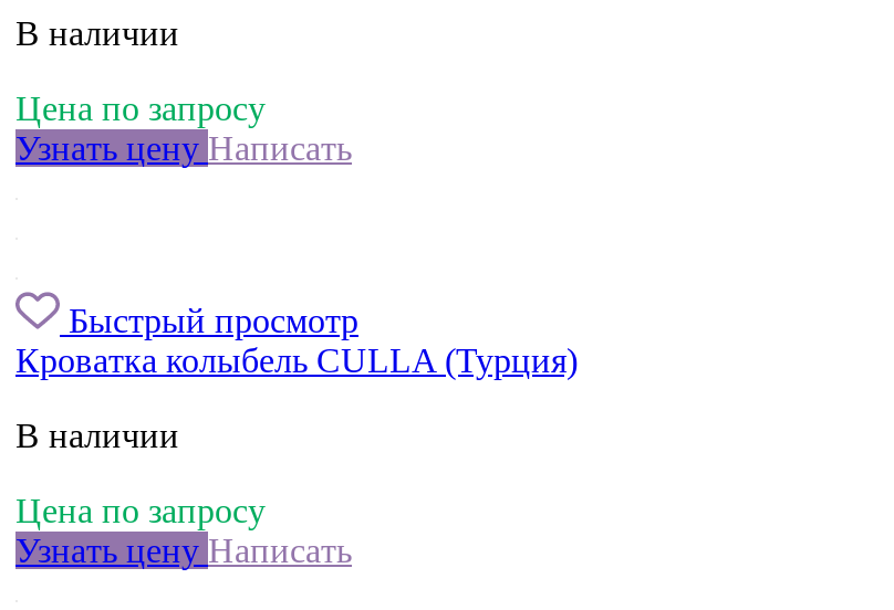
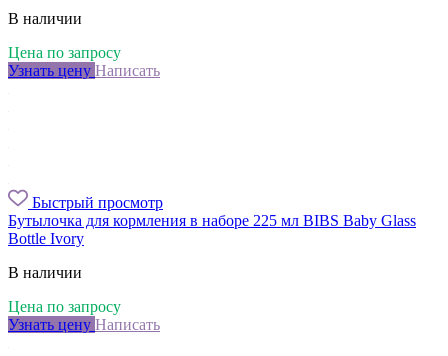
- Кроватка колыбель CULLA (Турция)
+ Бутылочка для кормления в наборе 225 мл BIBS Baby Glass
+ Bottle Ivory
